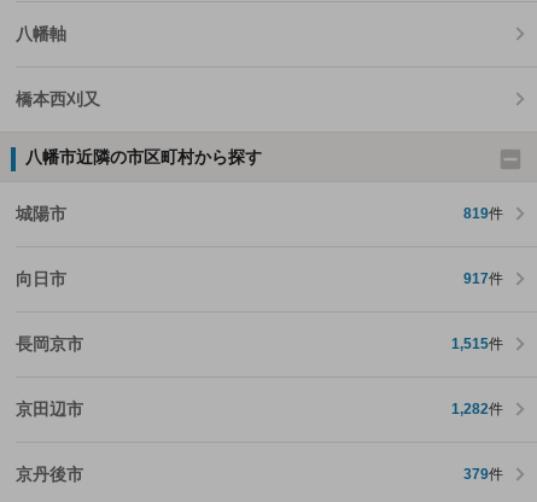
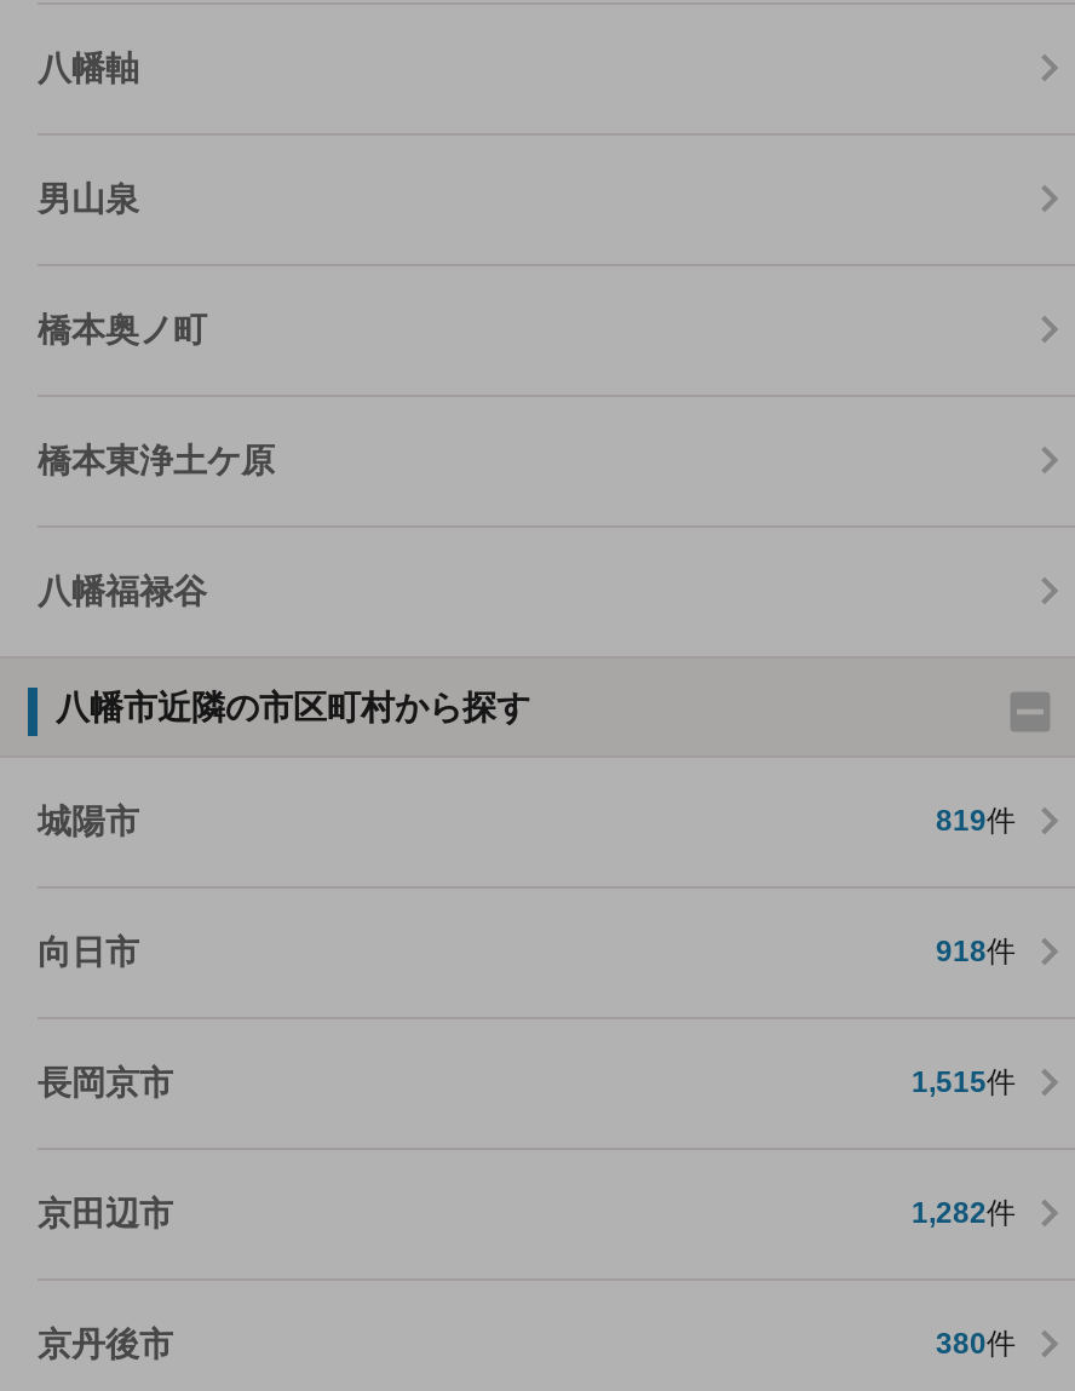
- 橋本西刈又
+ 男山泉
+ 橋本奥ノ町
+ 橋本東浄土ケ原
+ 八幡福禄谷

- 917件
+ 918件

- 379件
+ 380件
